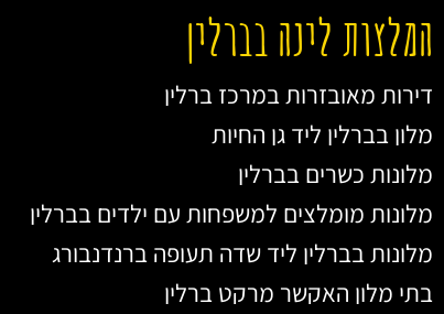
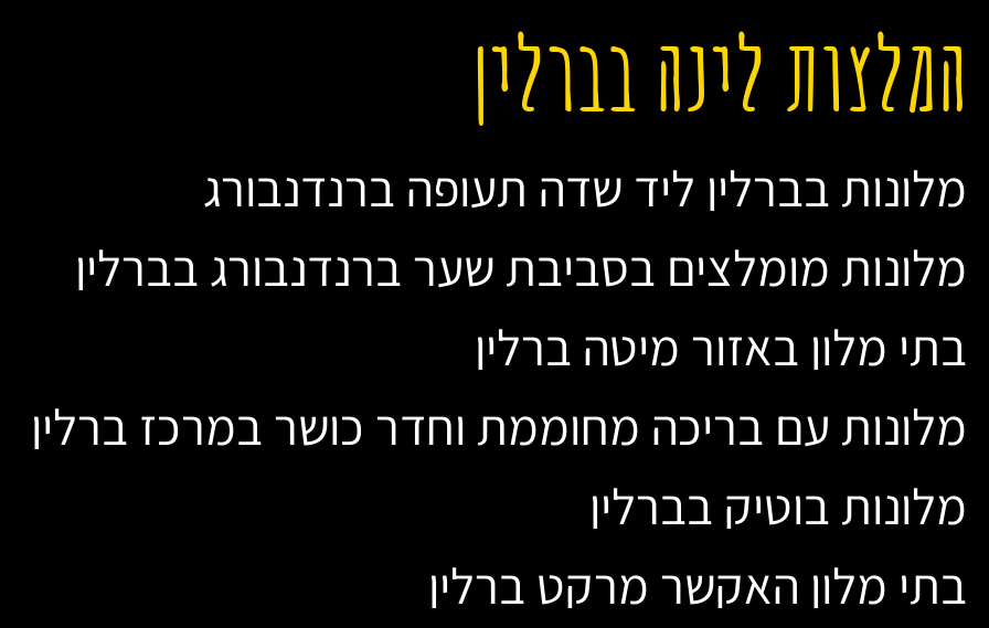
- דירות מאובזרות במרכז ברלין
- מלון בברלין ליד גן החיות
- מלונות כשרים בברלין
- מלונות מומלצים למשפחות עם ילדים בברלין

moved up: מלונות בברלין ליד שדה תעופה ברנדנבורג

+ מלונות מומלצים בסביבת שער ברנדנבורג בברלין
+ בתי מלון באזור מיטה ברלין
+ מלונות עם בריכה מחוממת וחדר כושר במרכז ברלין
+ מלונות בוטיק בברלין
